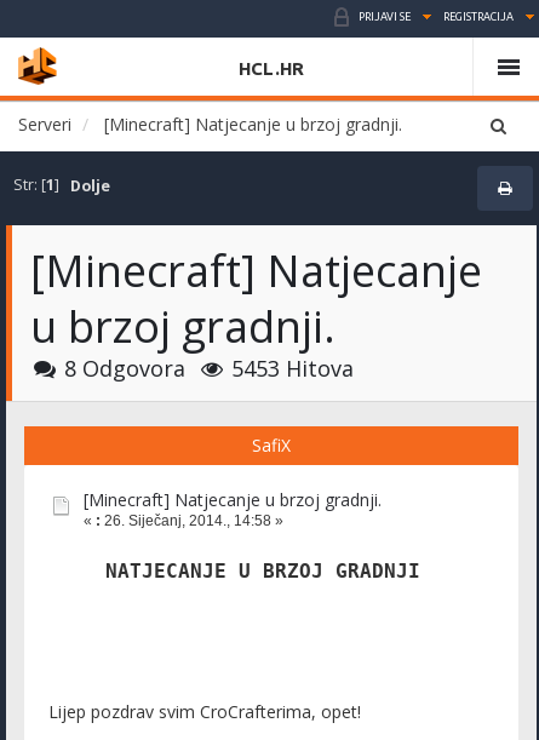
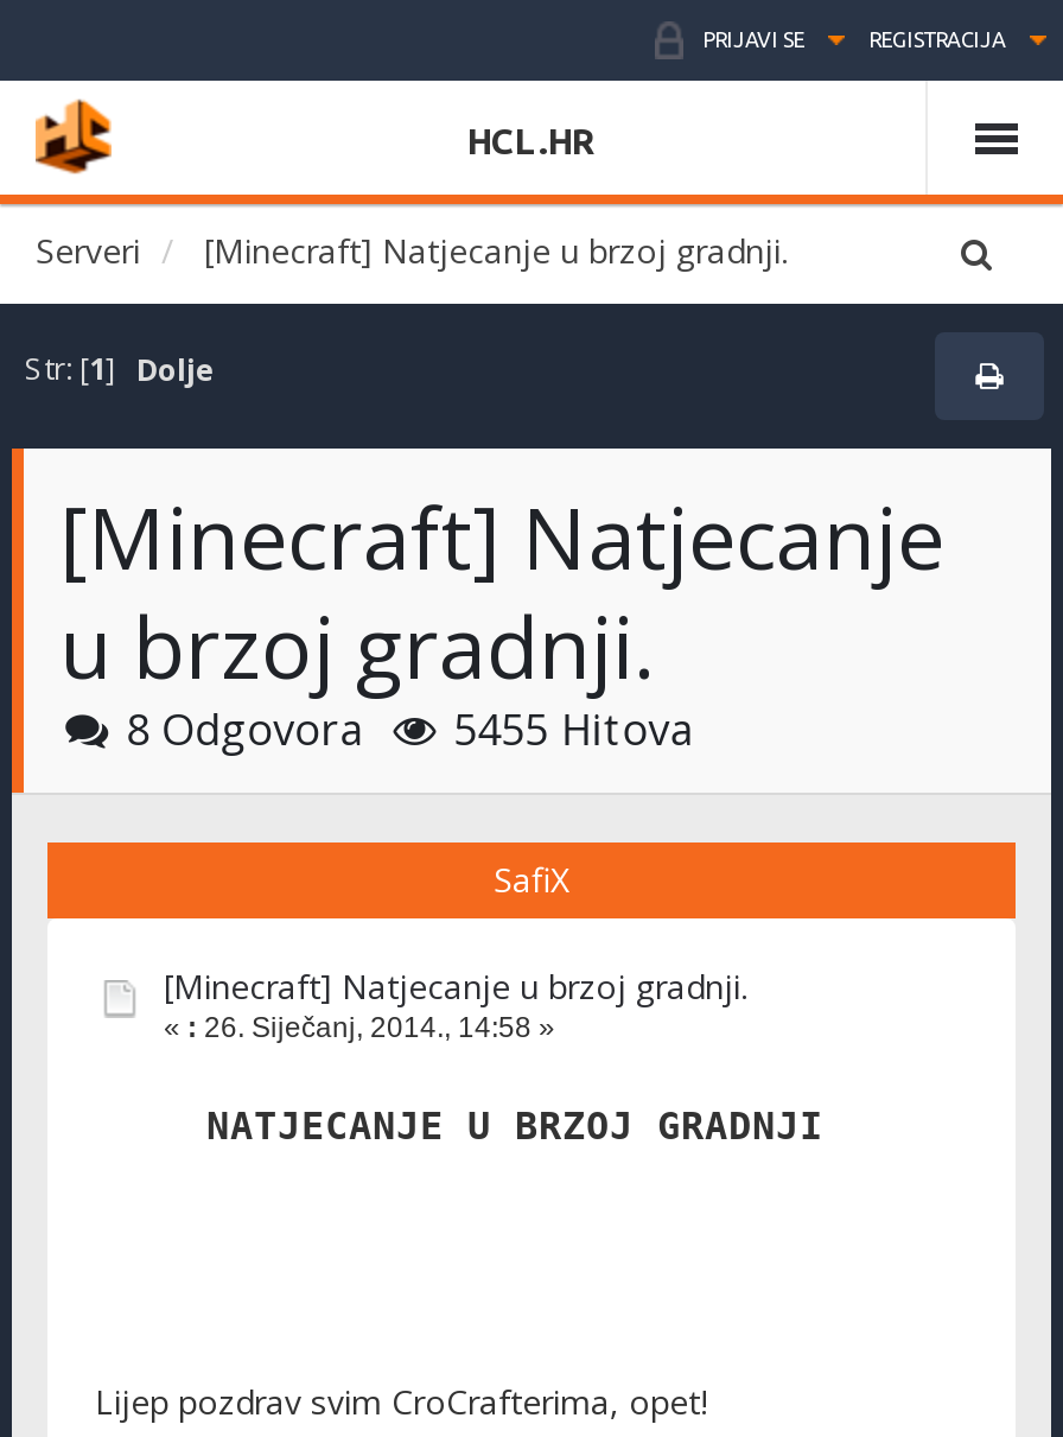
- 8 Odgovora 5453 Hitova
+ 8 Odgovora 5455 Hitova
